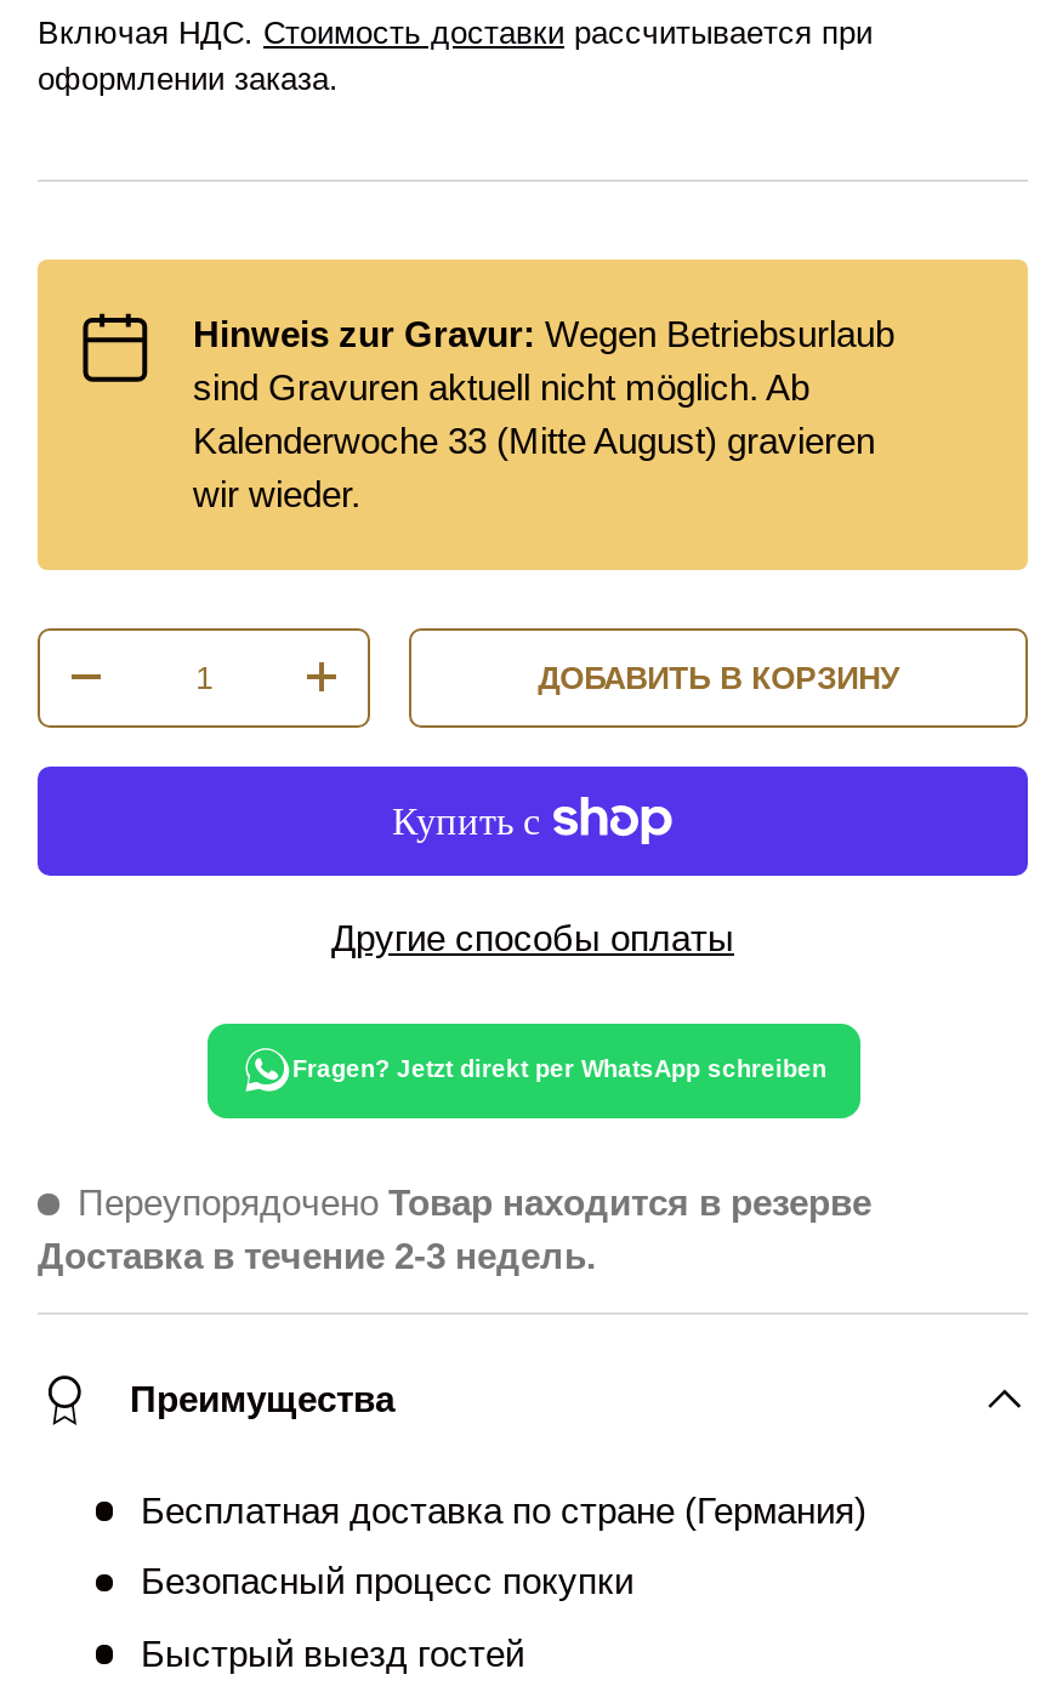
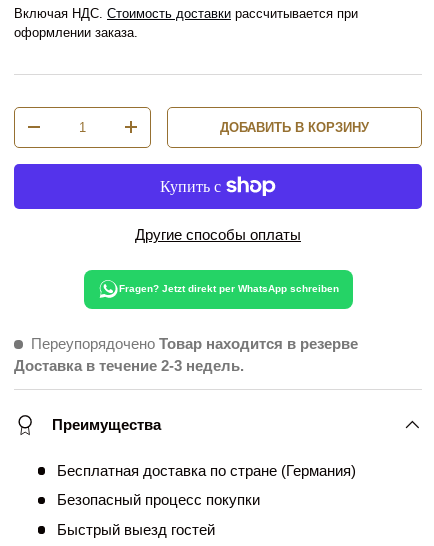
- [image]
- Hinweis zur Gravur: Wegen Betriebsurlaub
- sind Gravuren aktuell nicht möglich. Ab
- Kalenderwoche 33 (Mitte August) gravieren
- wir wieder.
